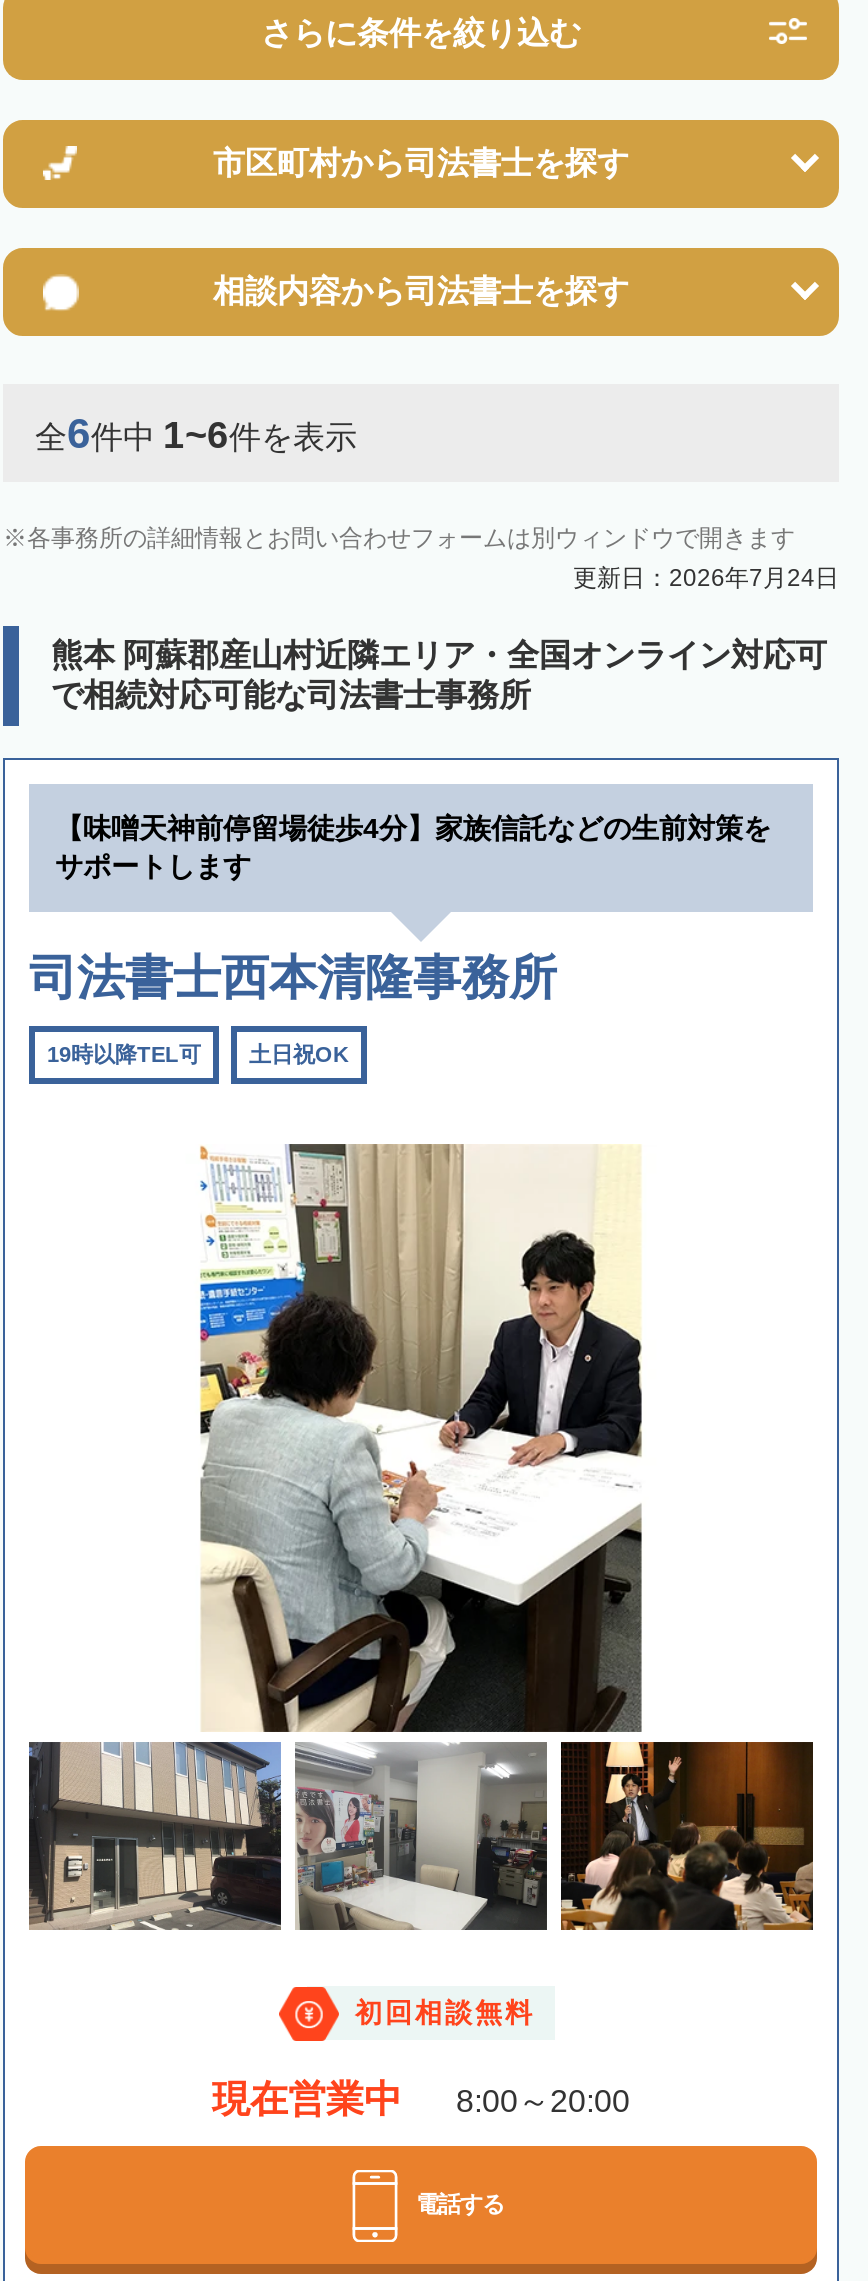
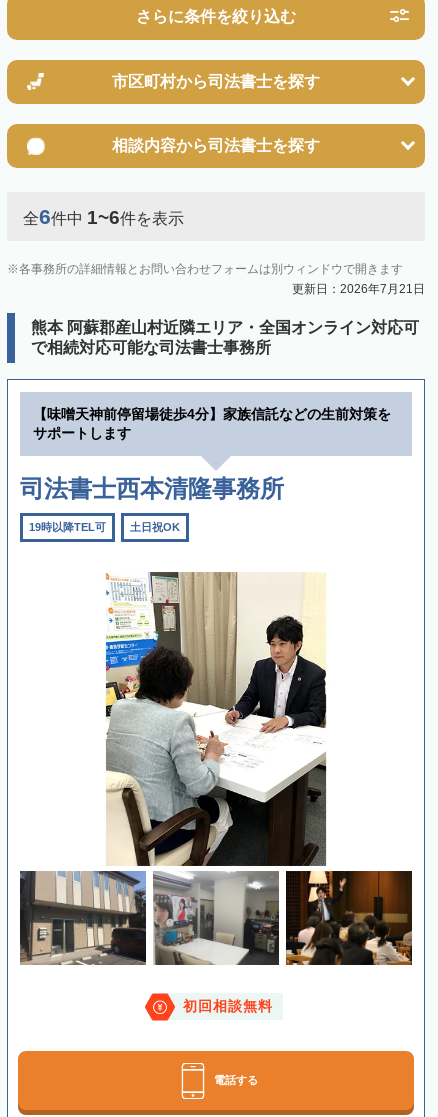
- 更新日：2026年7月24日
+ 更新日：2026年7月21日

- 現在営業中
- 8:00～20:00
